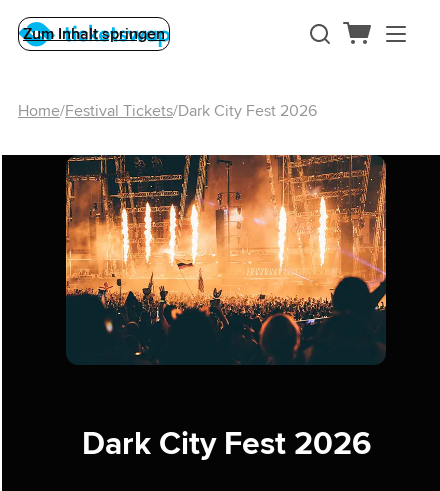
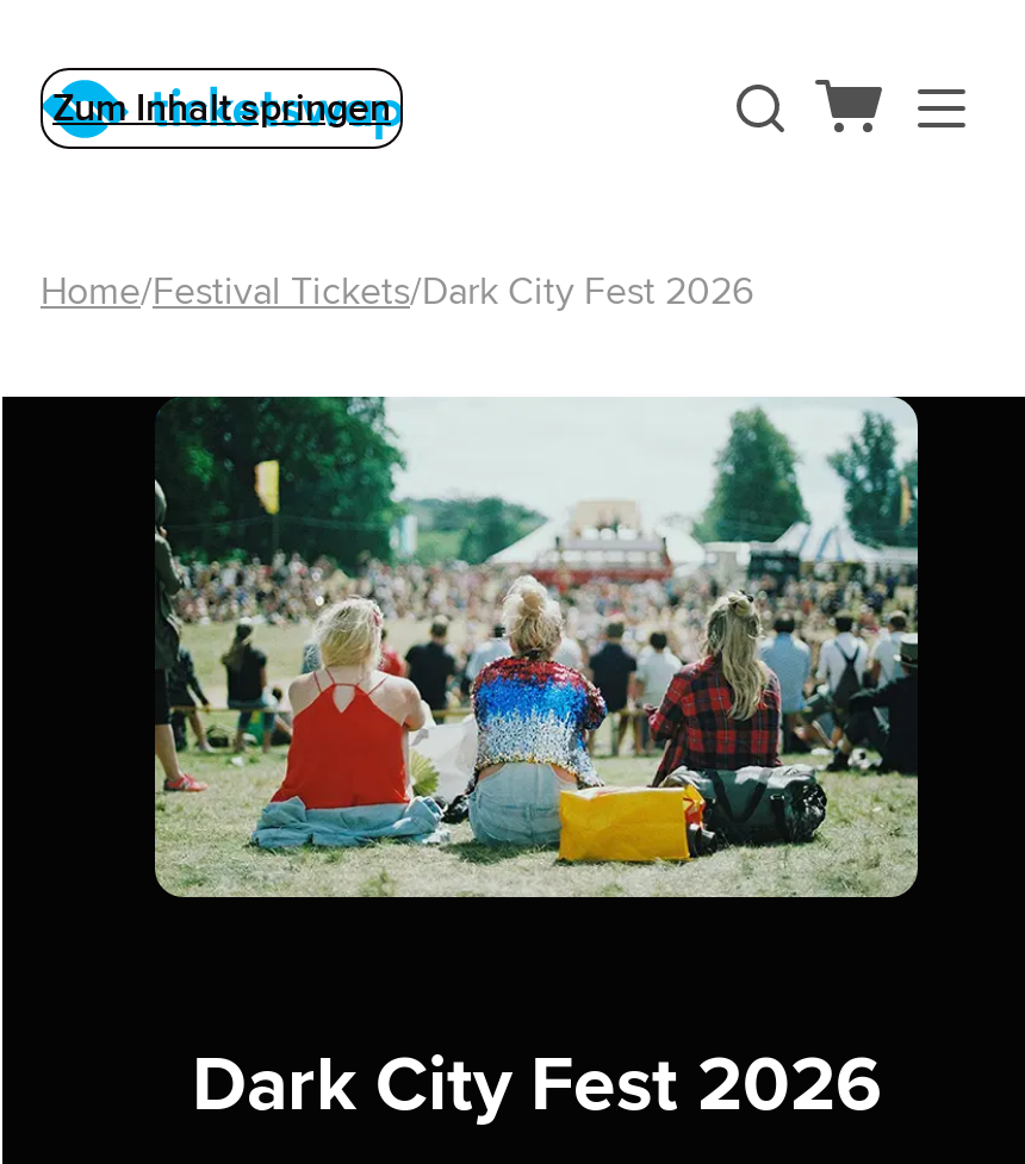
- [image]
+ [image]
